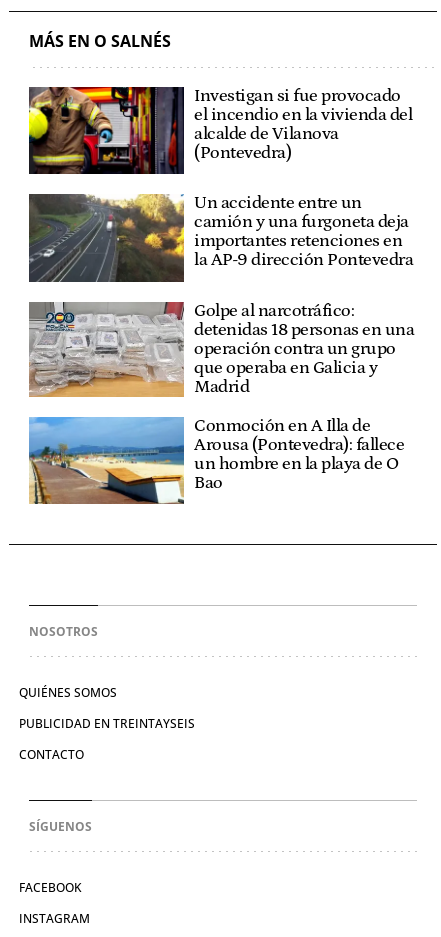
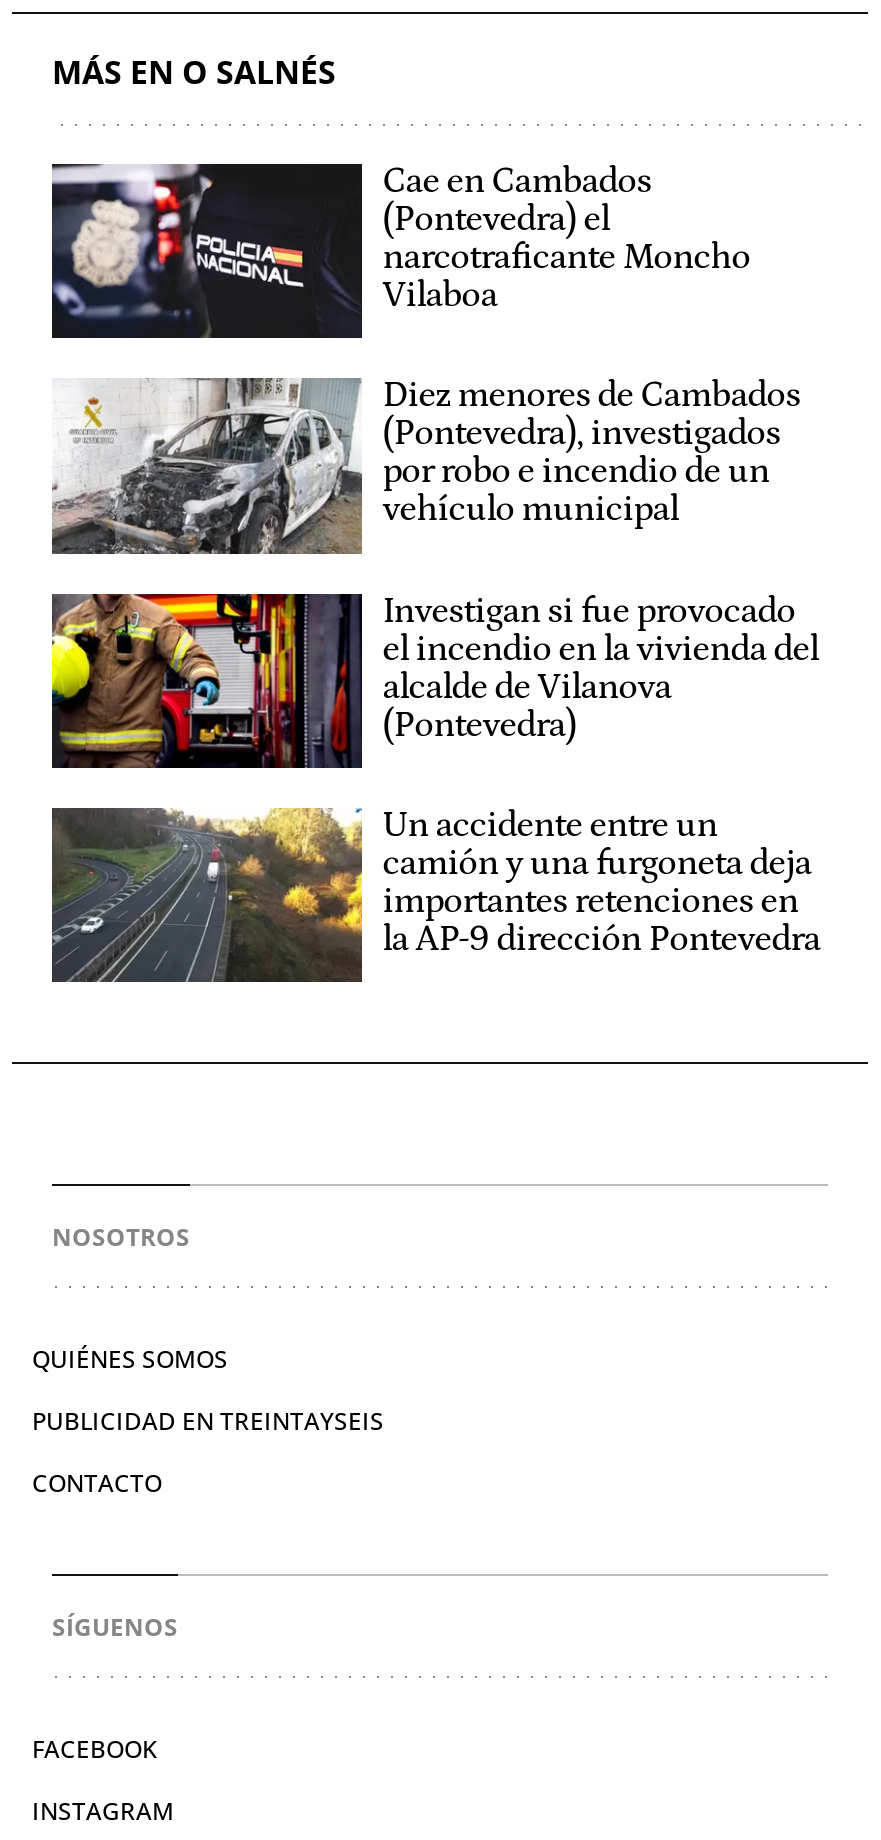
+ [image]
+ Cae en Cambados
+ (Pontevedra) el
+ narcotraficante Moncho
+ Vilaboa
+ Diez menores de Cambados
+ (Pontevedra), investigados
+ por robo e incendio de un
+ vehículo municipal

+ [image]

moved down: [image] | Investigan si fue provocado | el incendio en la vivienda del | ... | importantes retenciones en | la AP-9 dirección Pontevedra

- [image]
- Golpe al narcotráfico:
- detenidas 18 personas en una
- operación contra un grupo
- que operaba en Galicia y
- Madrid
- Conmoción en A Illa de
- Arousa (Pontevedra): fallece
- un hombre en la playa de O
- Bao

- [image]
